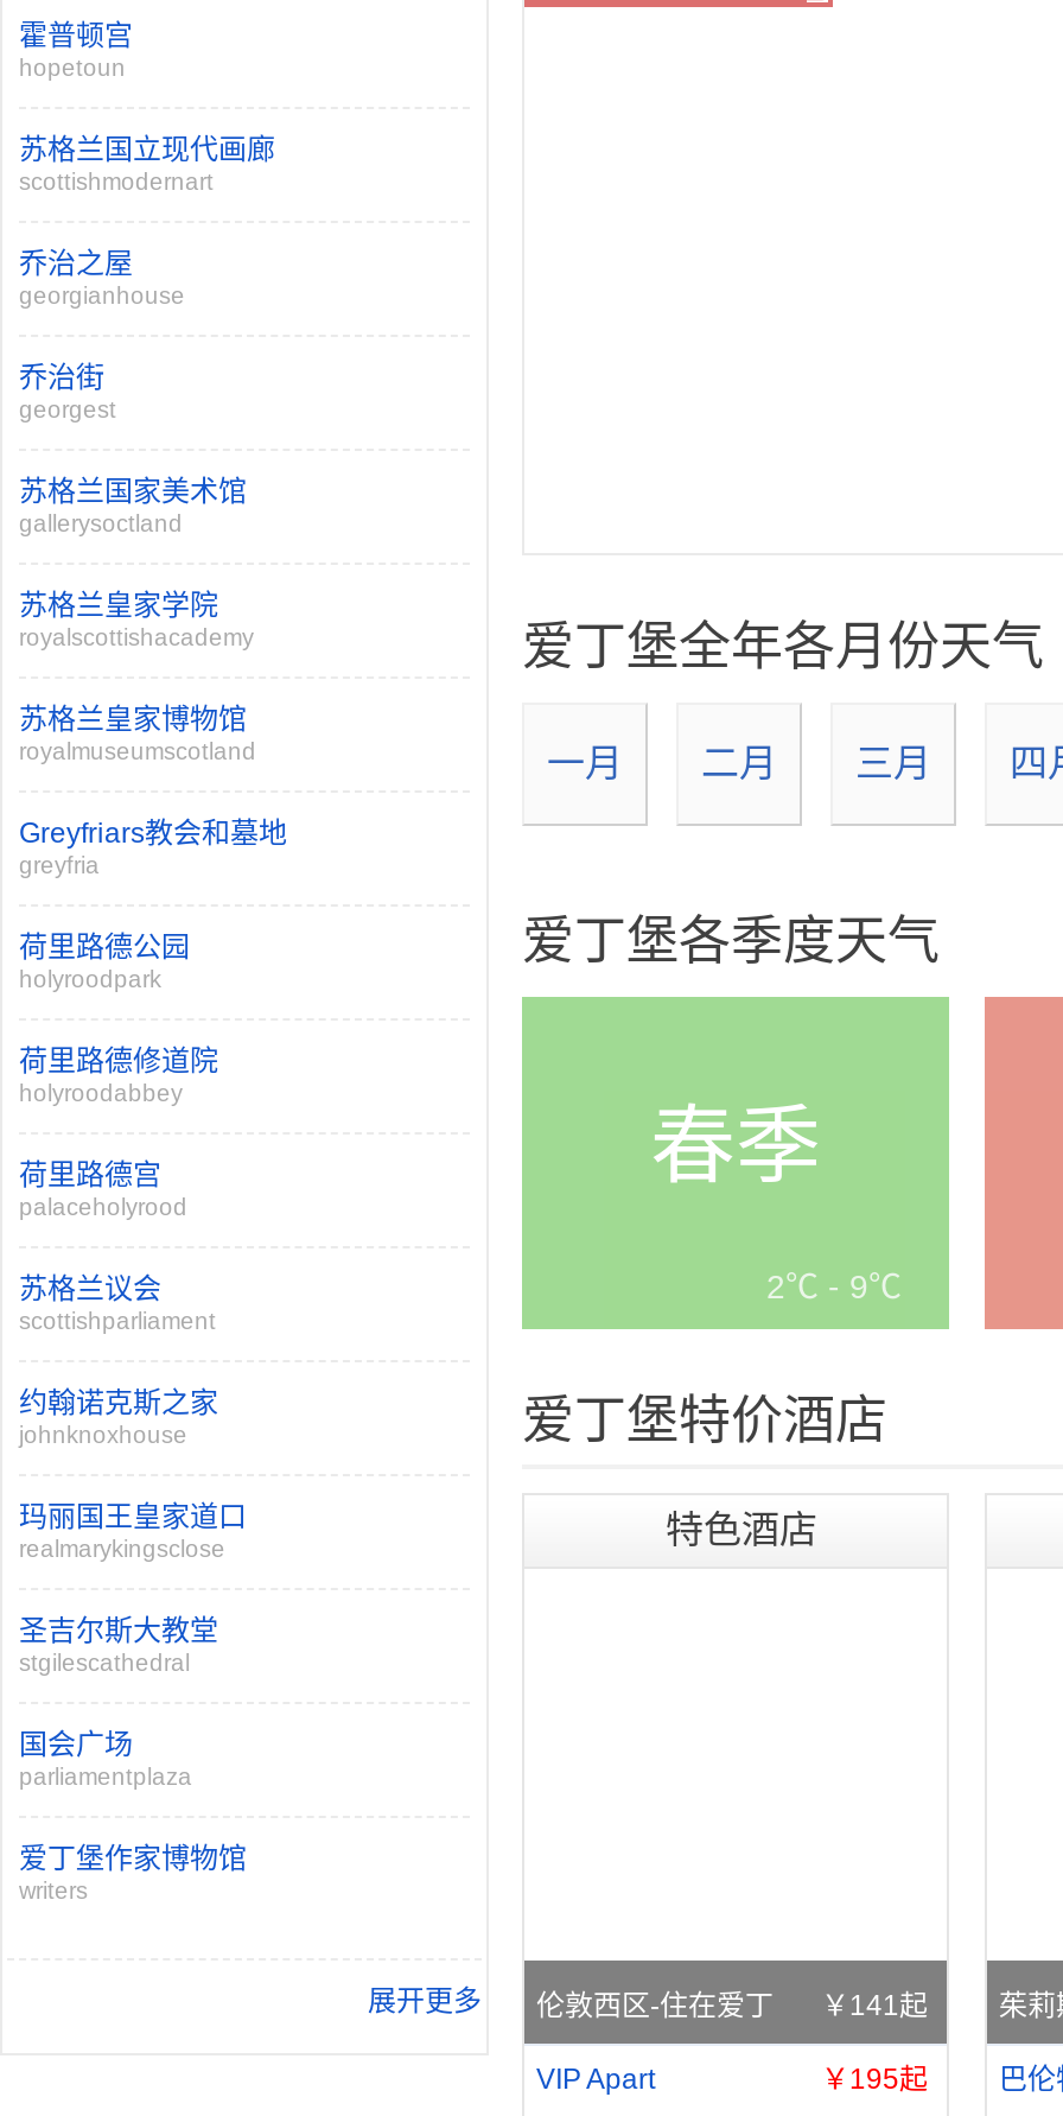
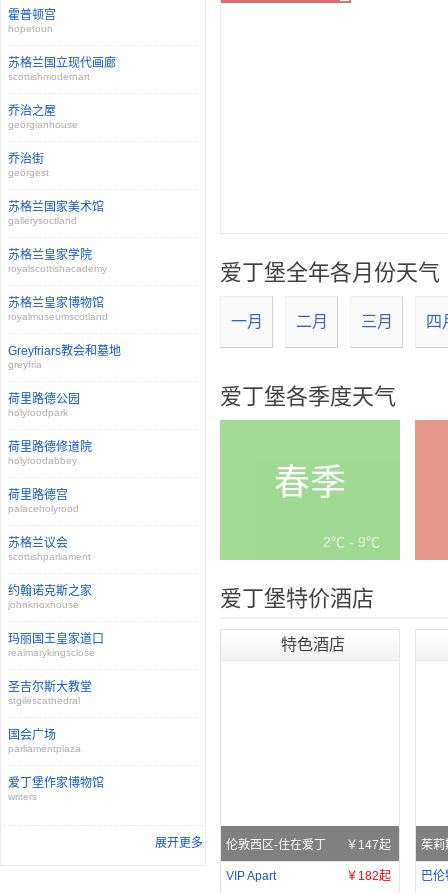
- 展开更多 伦敦西区-住在爱丁 ￥141起
+ 展开更多 伦敦西区-住在爱丁 ￥147起

- ￥195起
+ ￥182起
